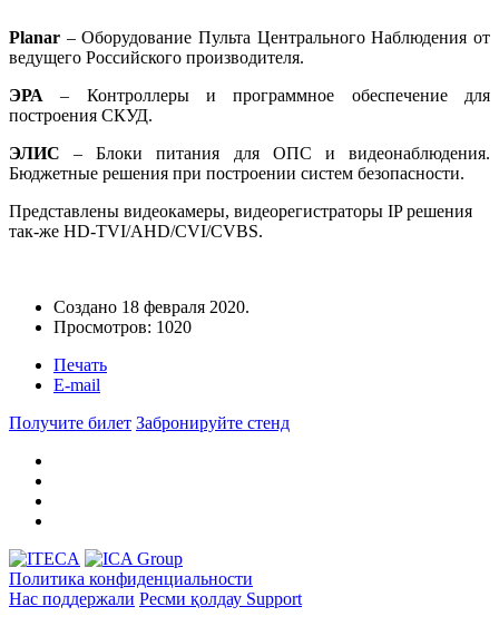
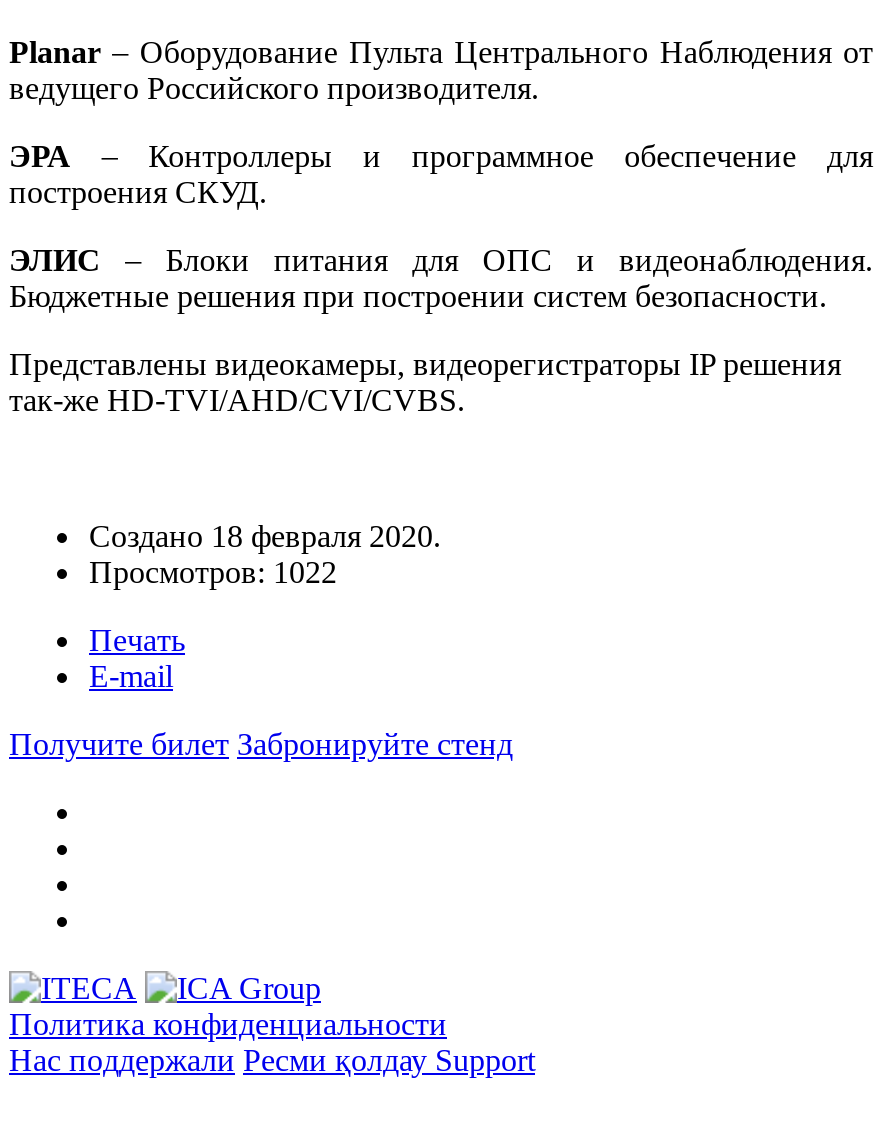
- Просмотров: 1020
+ Просмотров: 1022
